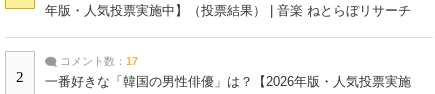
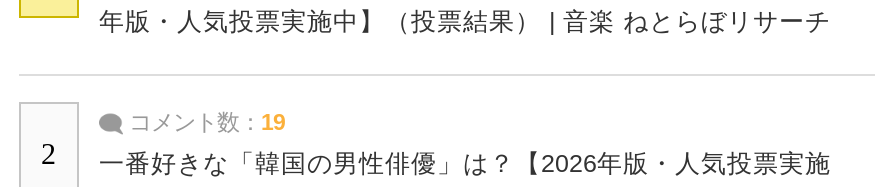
- コメント数：17
+ コメント数：19
